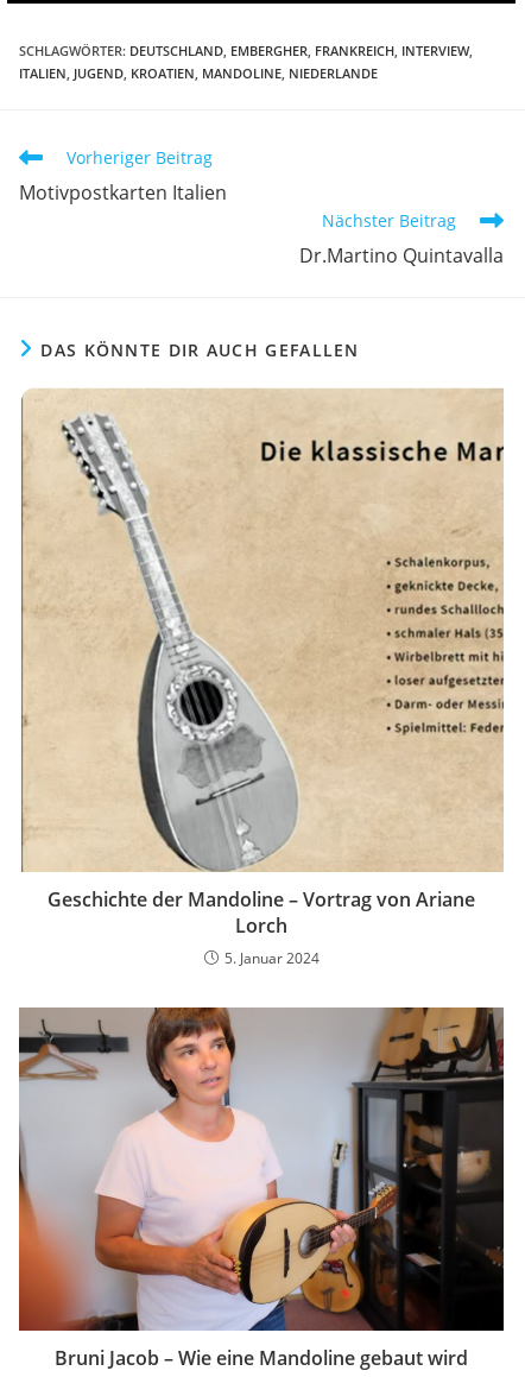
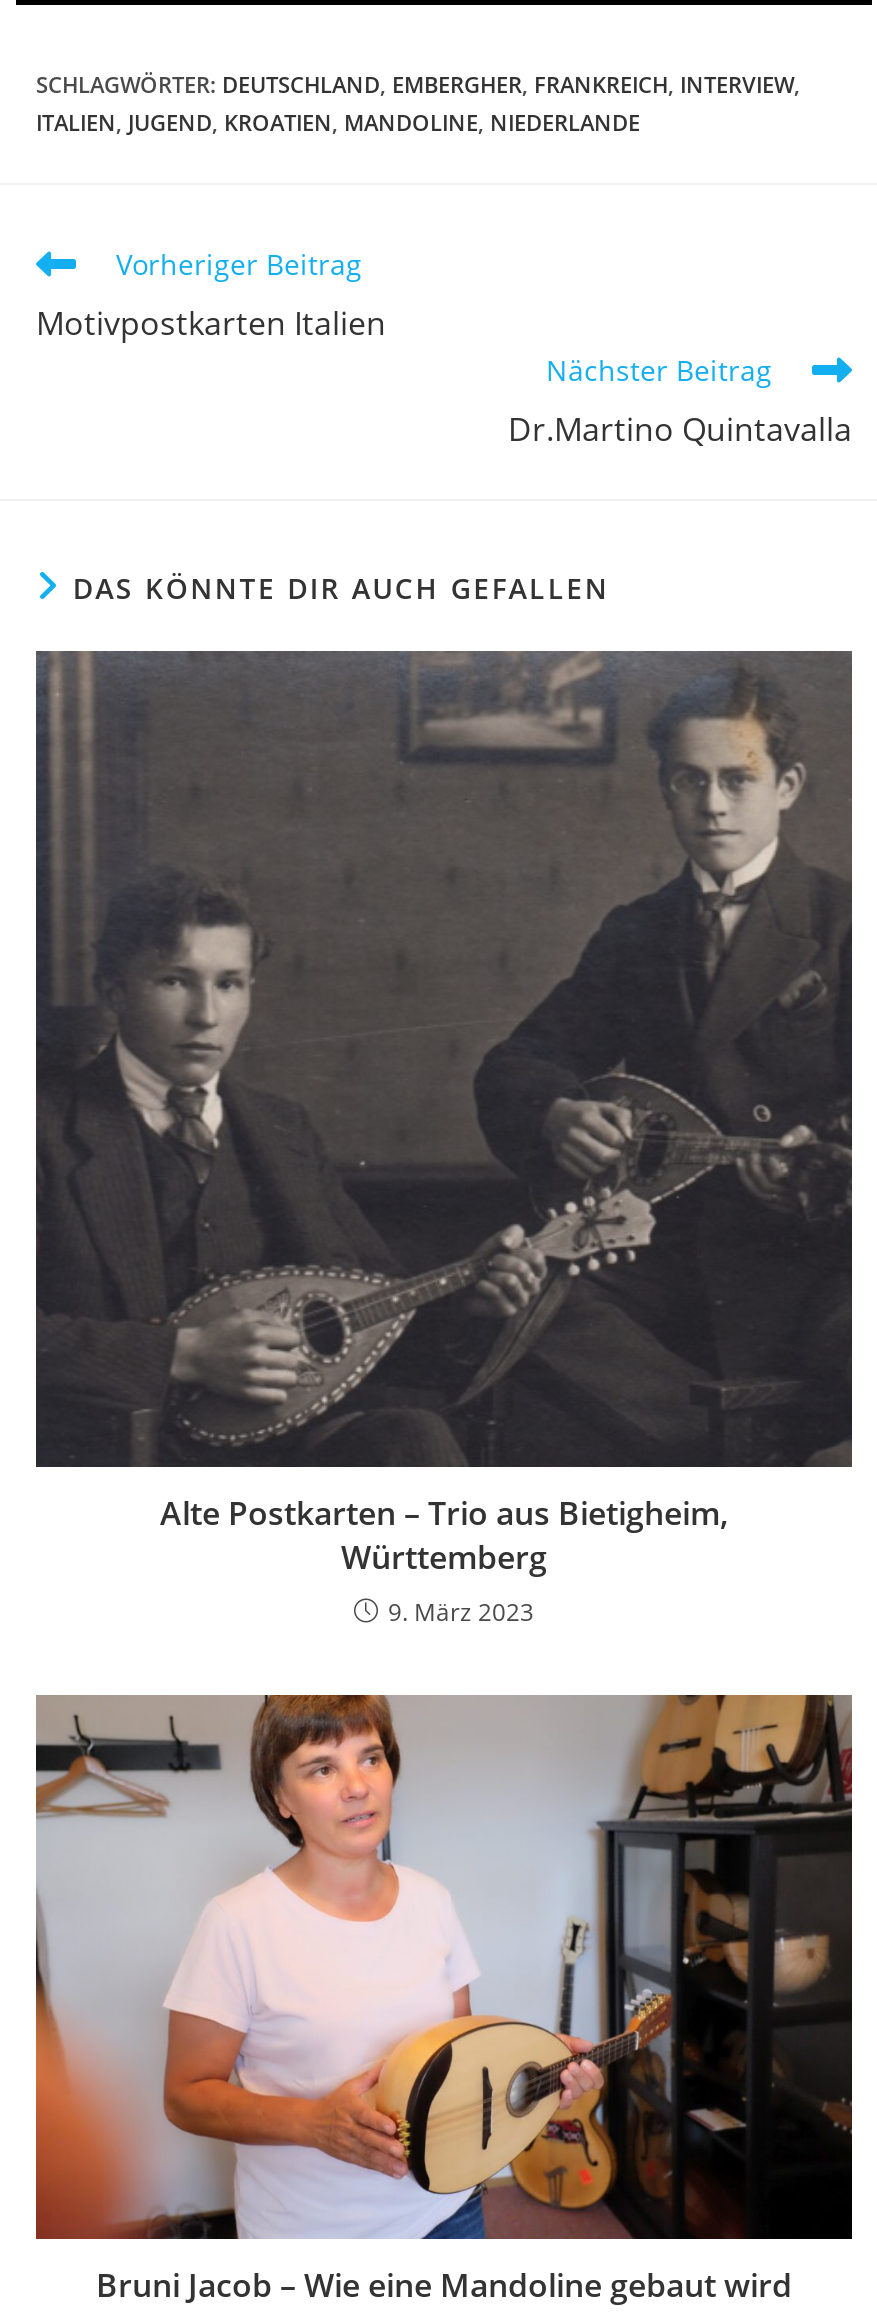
- [image]
- Geschichte der Mandoline – Vortrag von Ariane
- Lorch
- 5. Januar 2024
+ [image]
+ Alte Postkarten – Trio aus Bietigheim,
+ Württemberg
+ 9. März 2023
